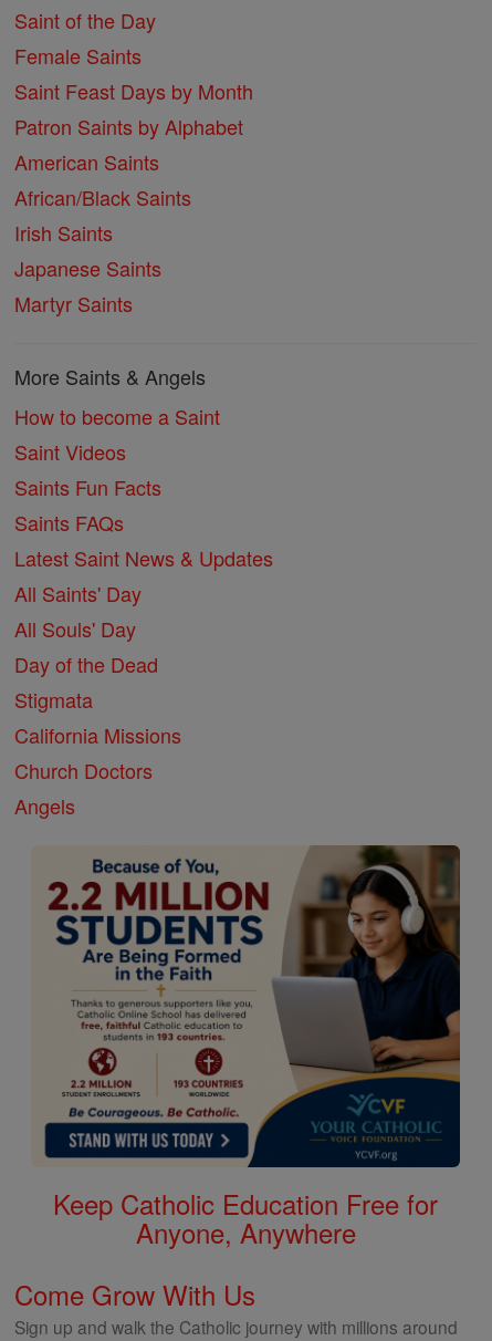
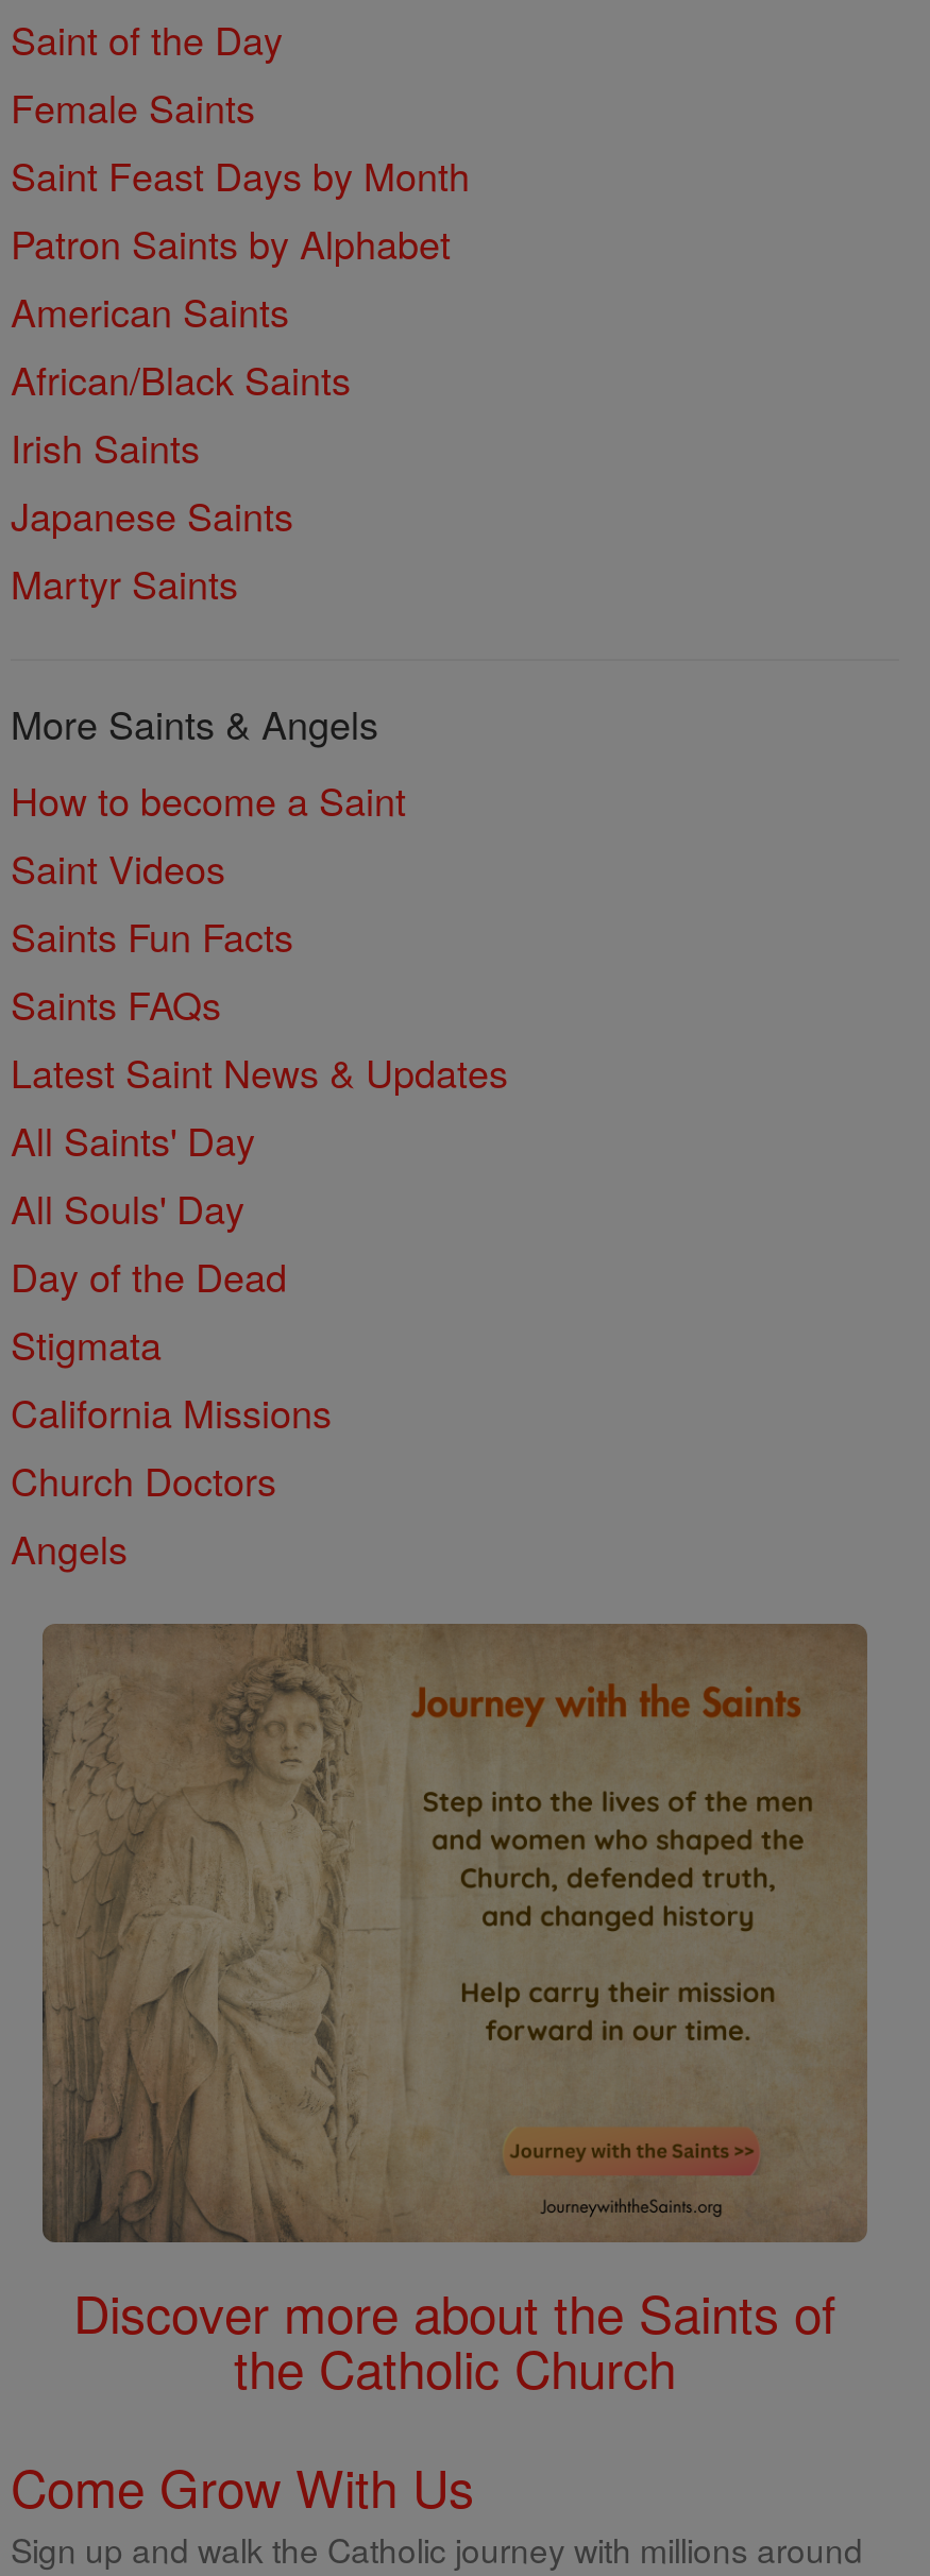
- [image]
- Keep Catholic Education Free for
- Anyone, Anywhere
+ [image]
+ Discover more about the Saints of
+ the Catholic Church
